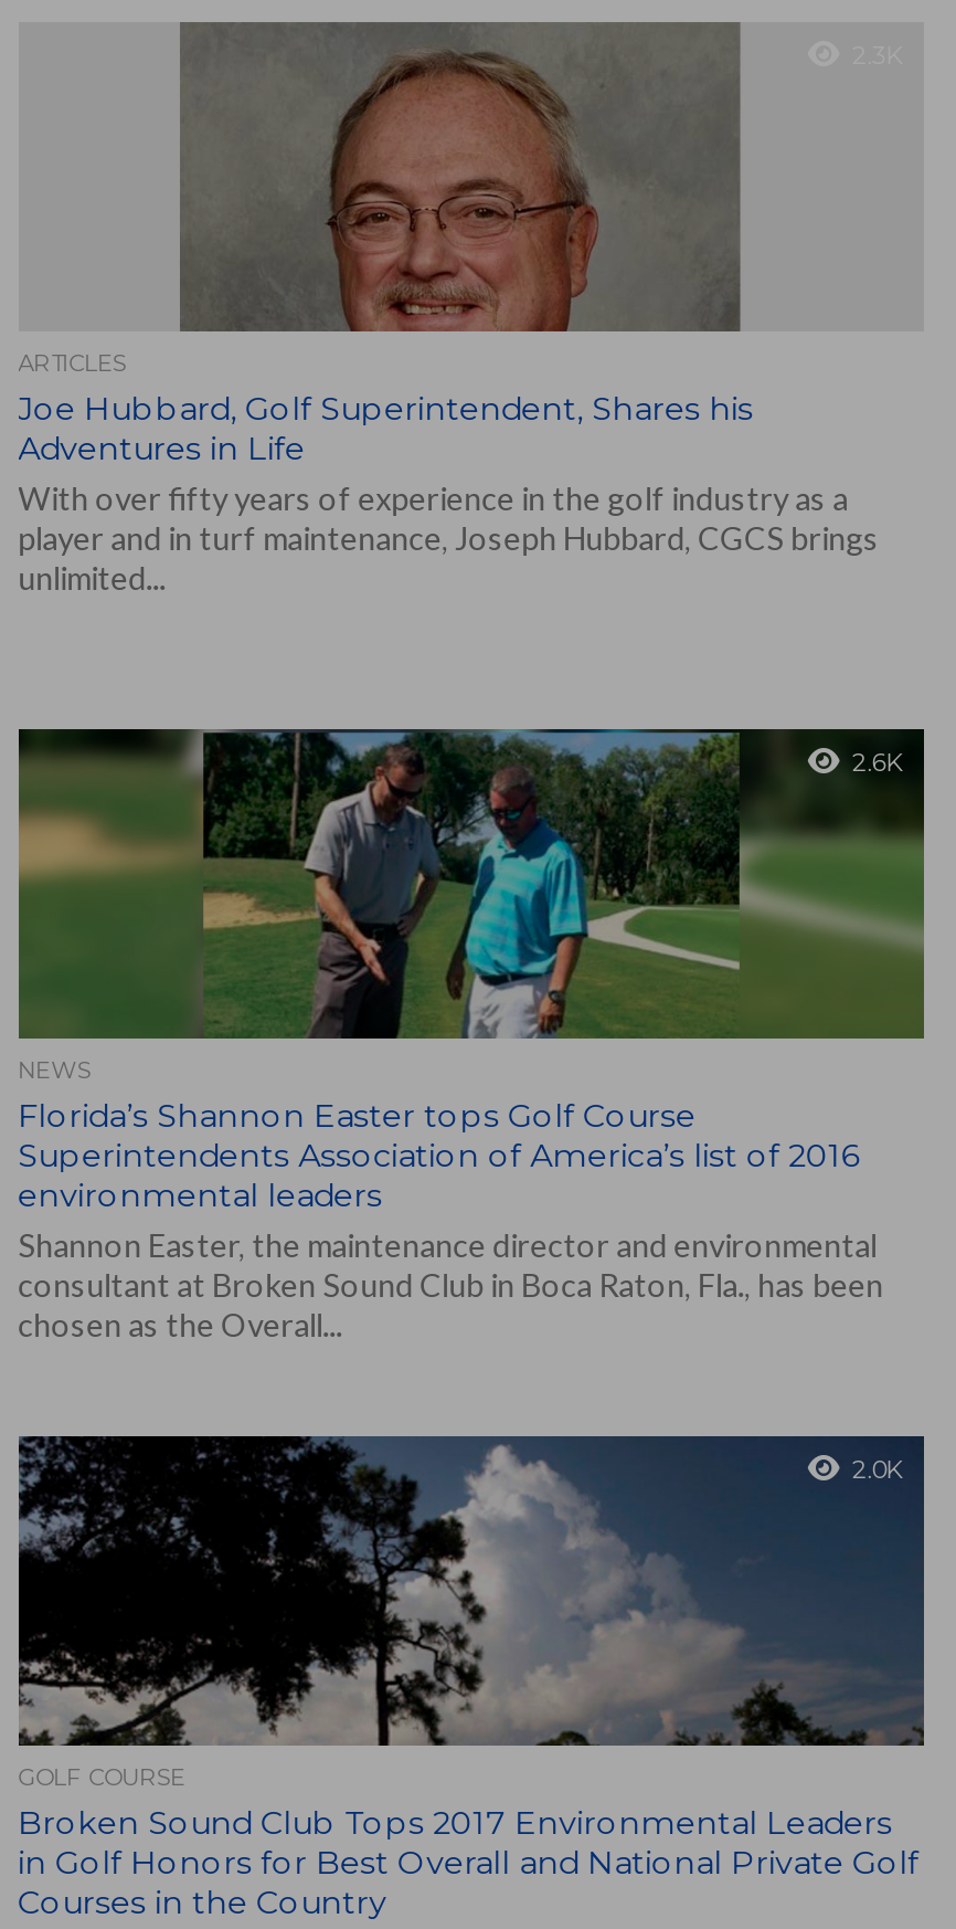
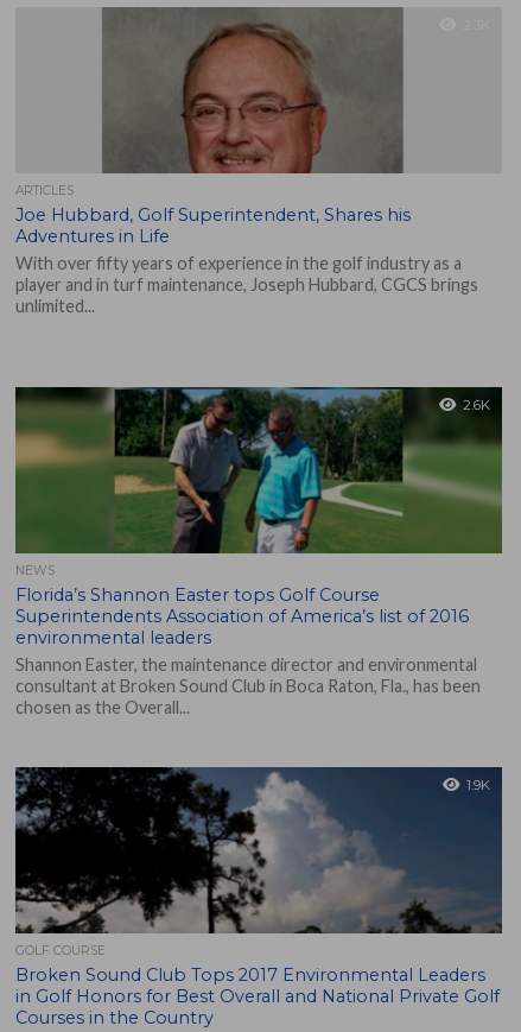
- 2.0K
+ 1.9K
